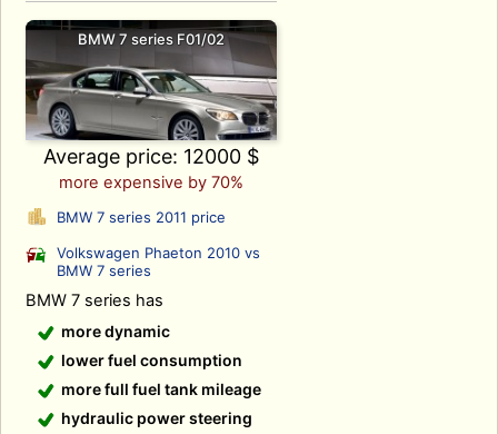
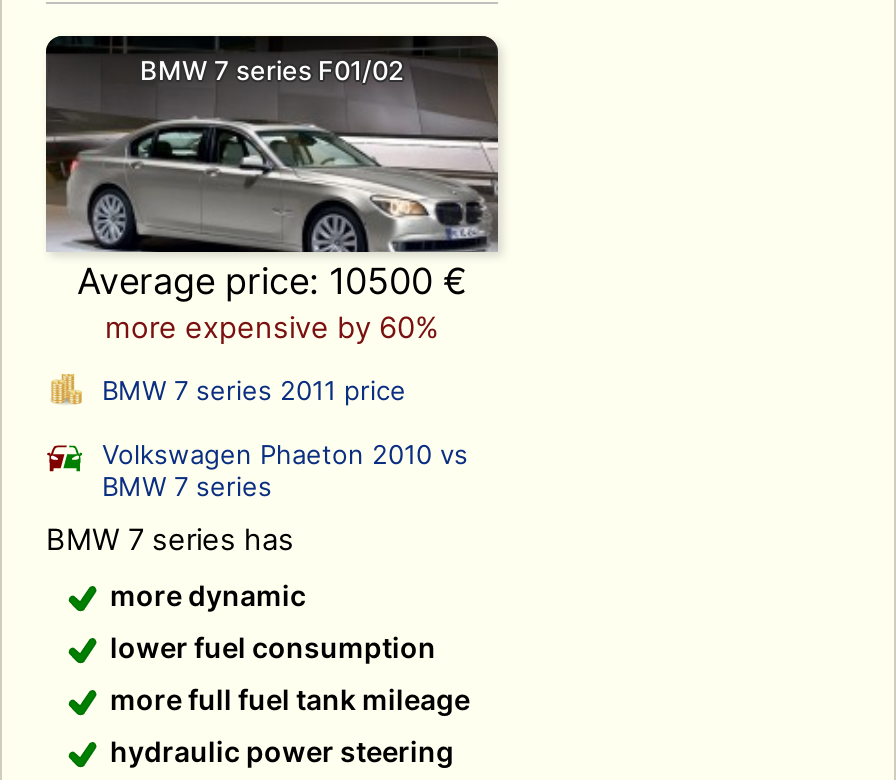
- Average price: 12000 $
+ Average price: 10500 €

- more expensive by 70%
+ more expensive by 60%
